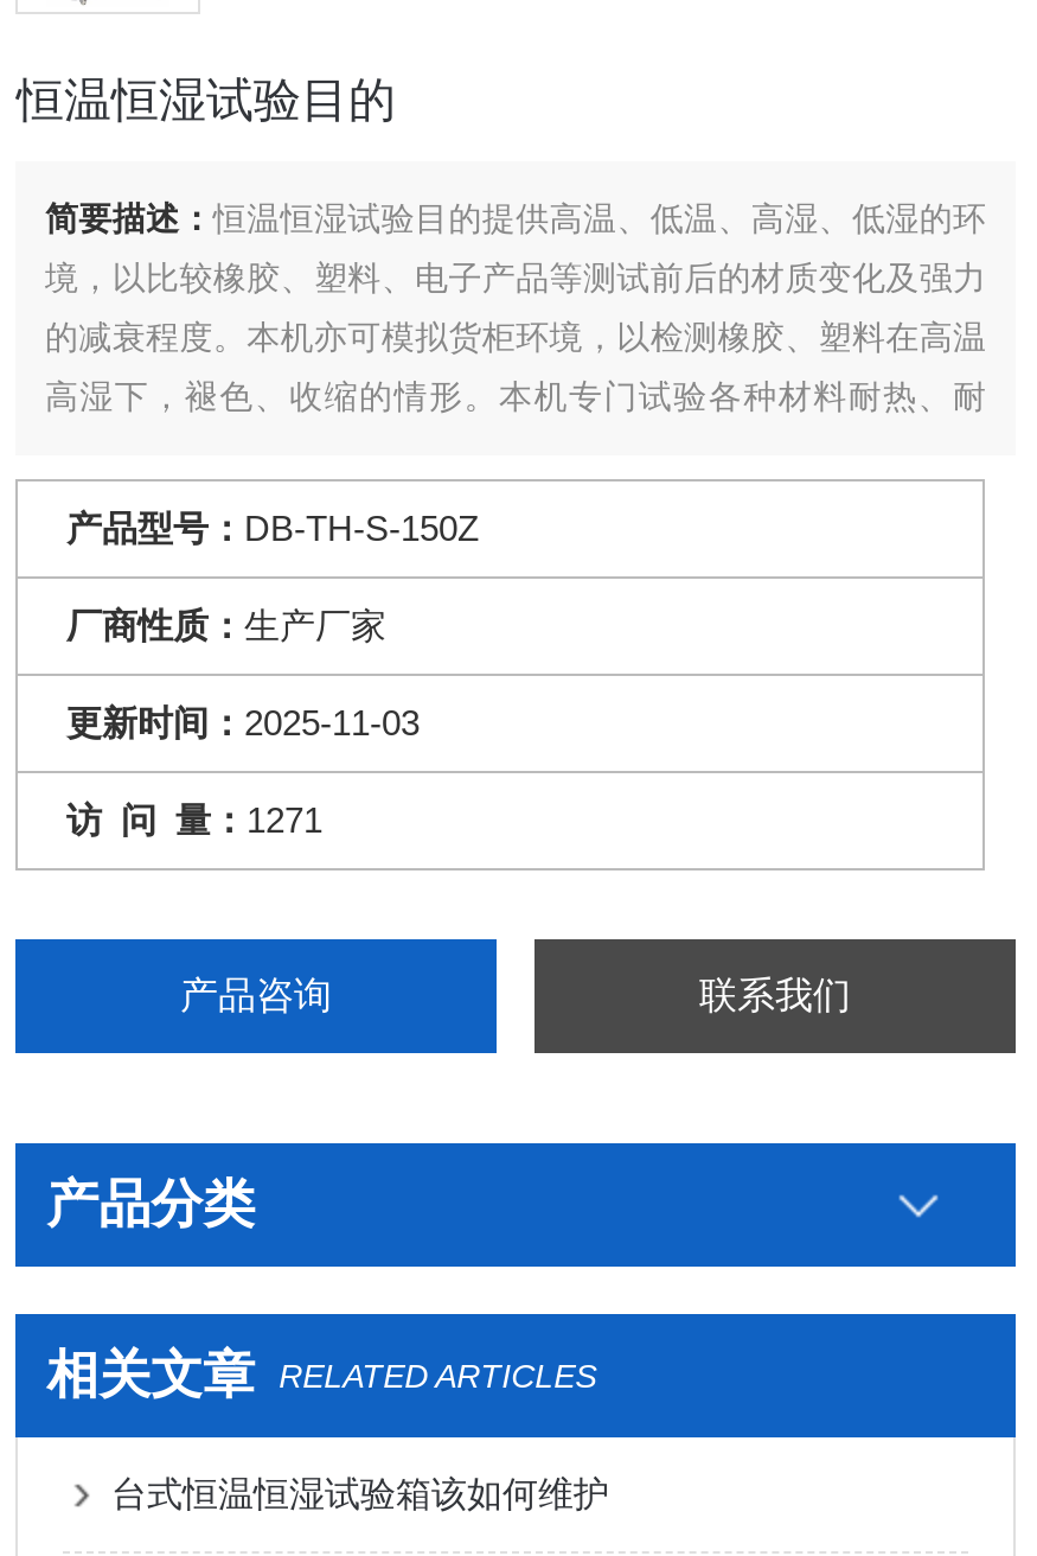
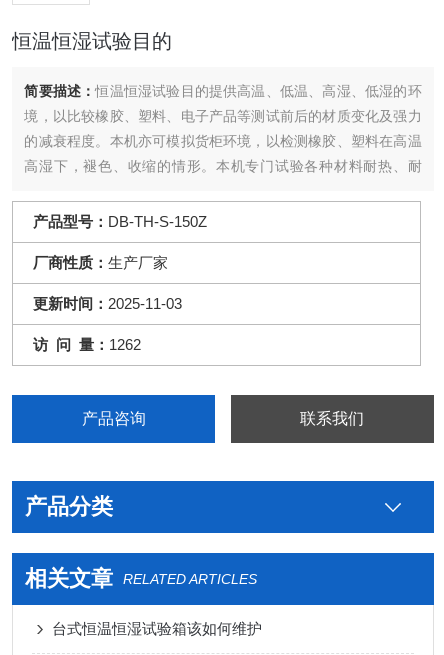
- 访 问 量：1271
+ 访 问 量：1262
